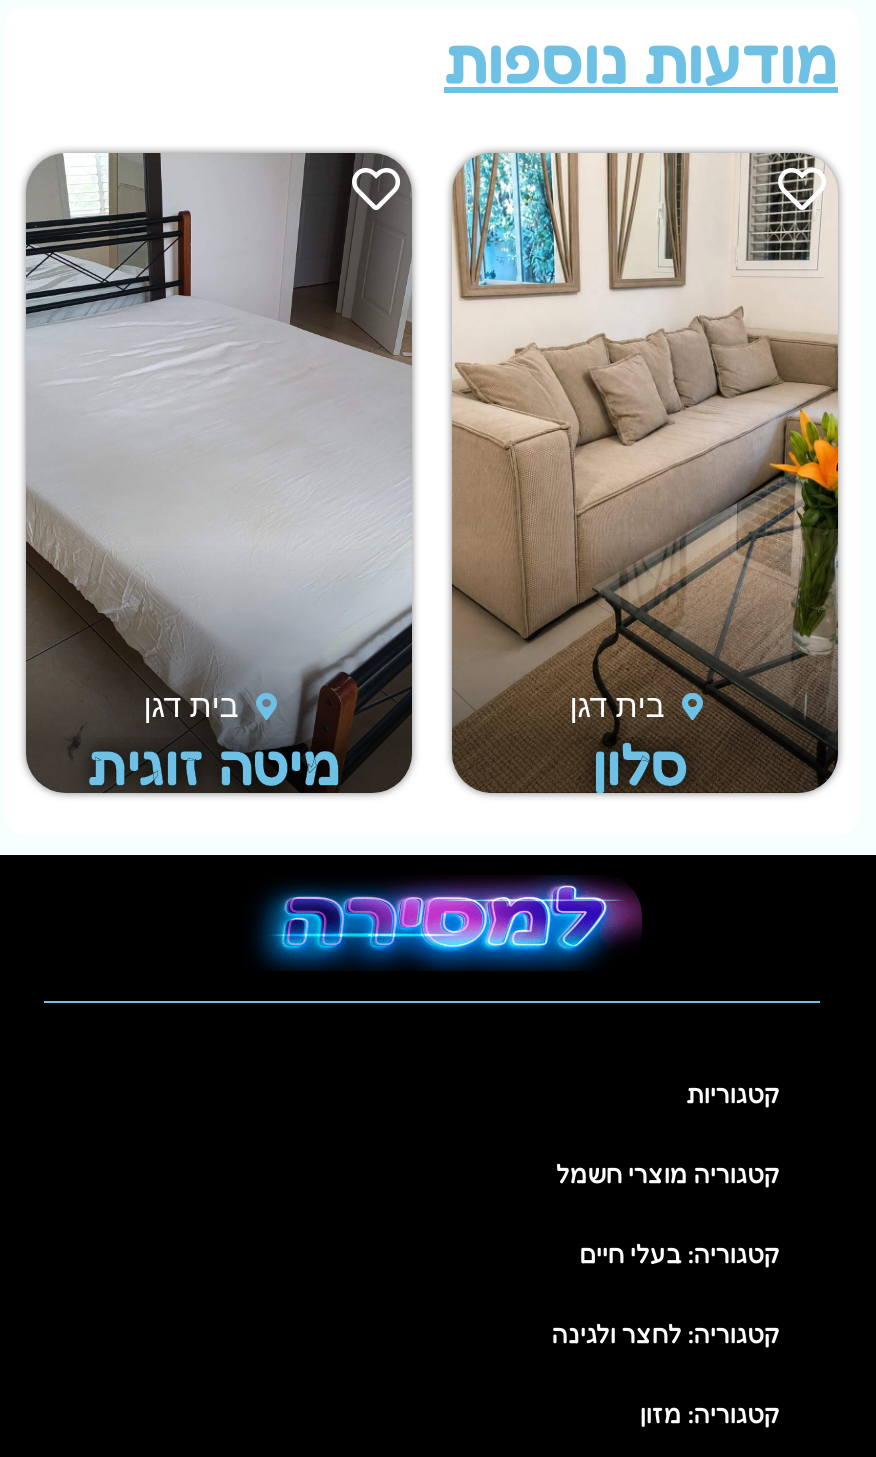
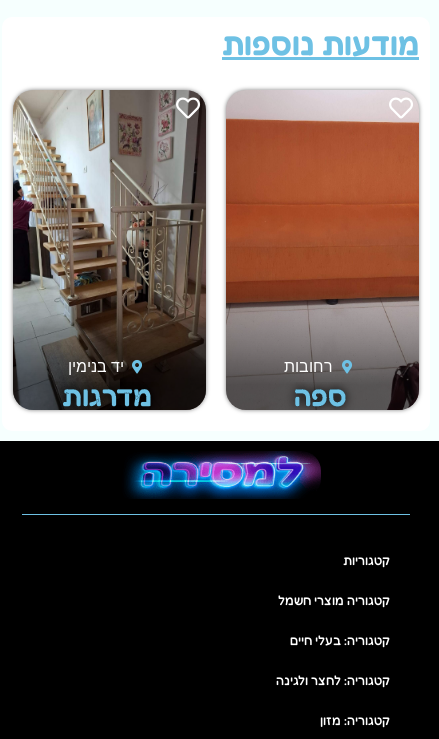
- [image]
- בית דגן
- מיטה זוגית
+ [image]
+ יד בנימין
+ מדרגות

- [image]
- בית דגן
- סלון
+ [image]
+ רחובות
+ ספה
